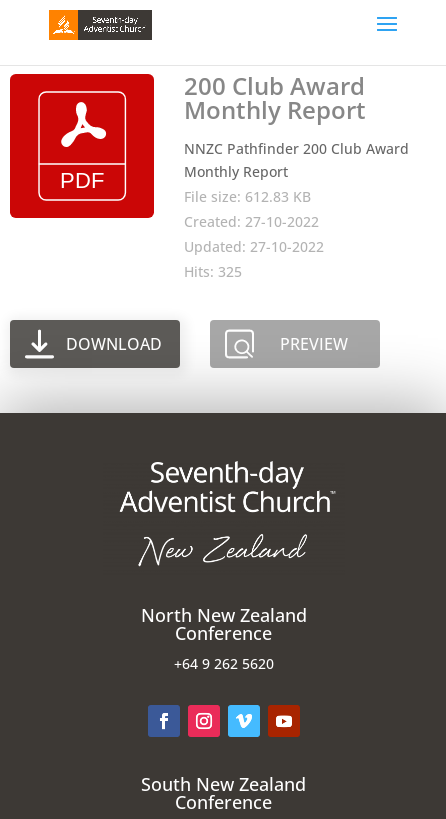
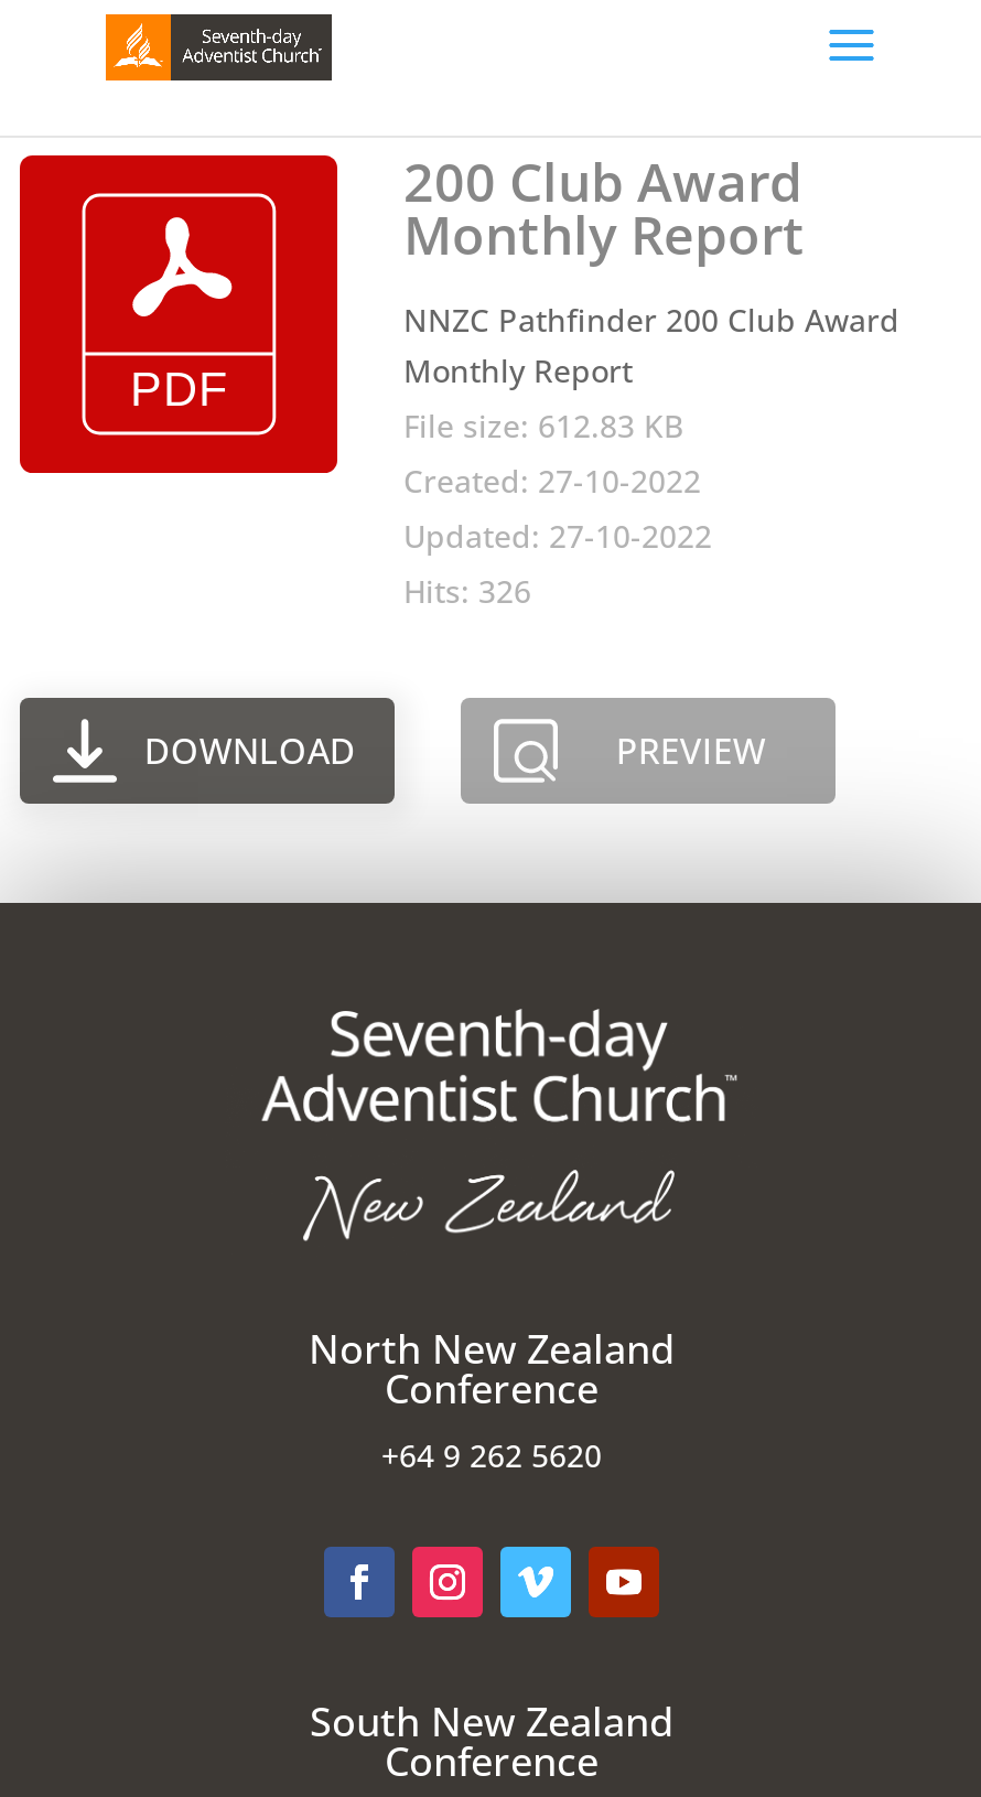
- Hits: 325
+ Hits: 326
